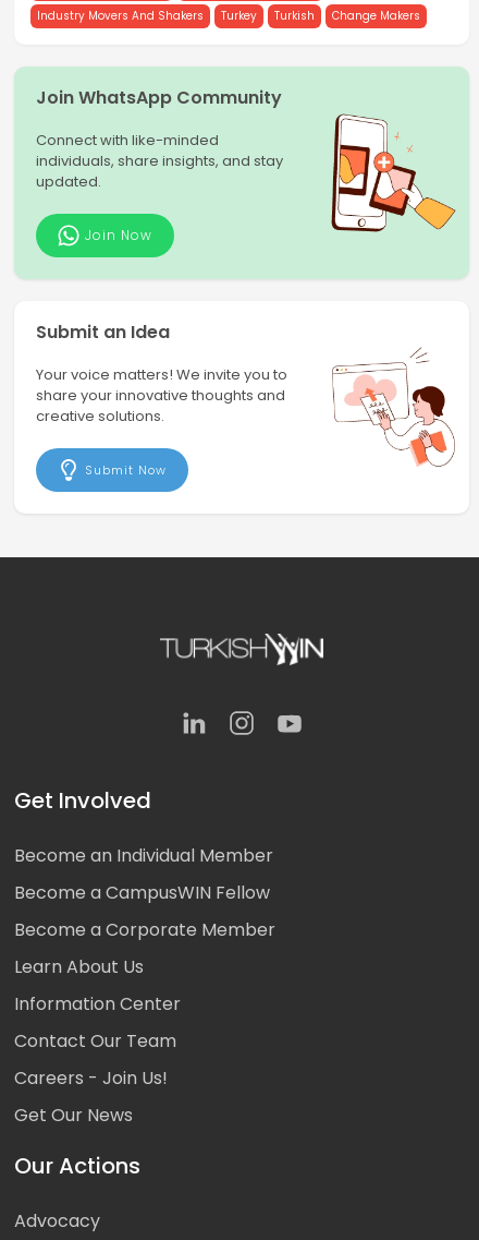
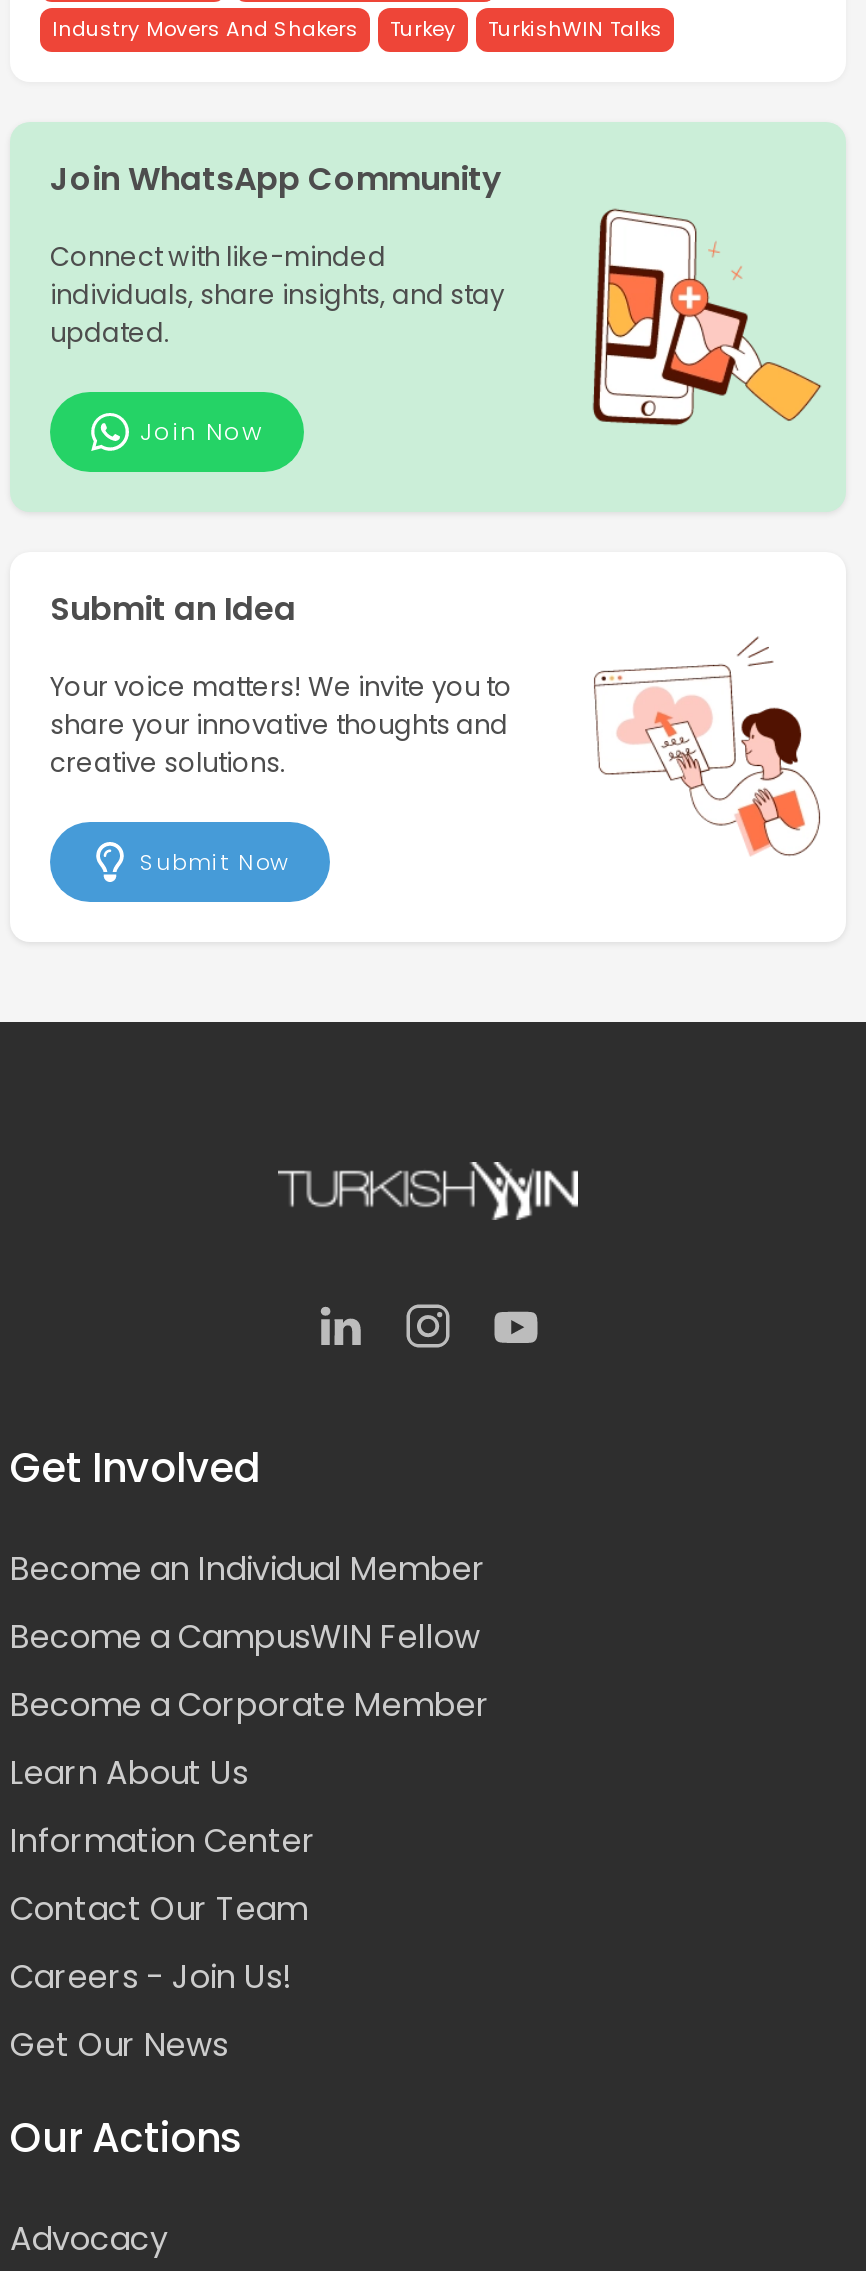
- Turkish
- Change Makers
+ TurkishWIN Talks
